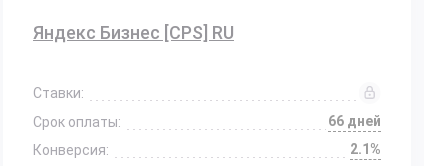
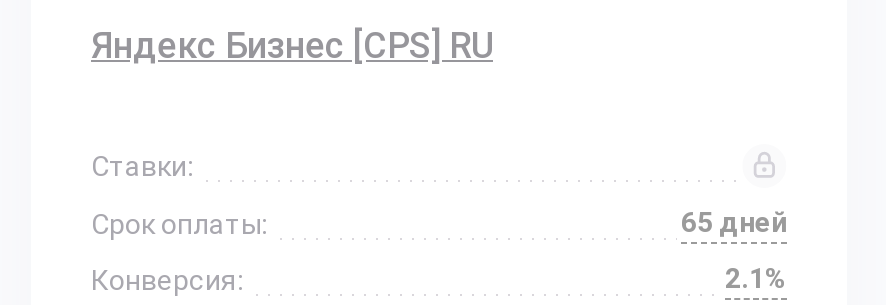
- 66 дней
+ 65 дней
